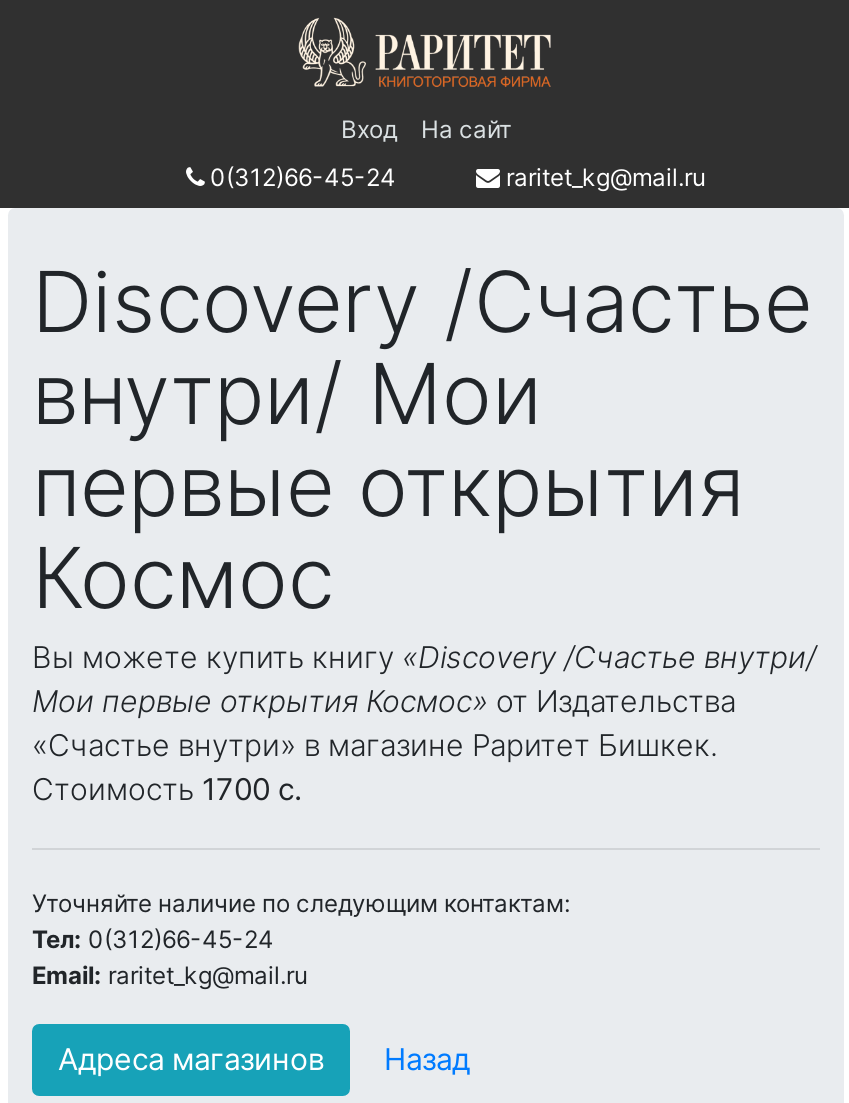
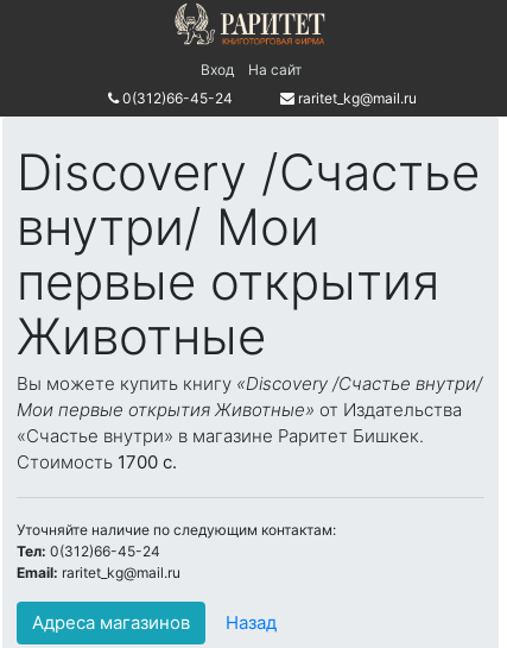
- Космос
+ Животные

- Мои первые открытия Космос» от Издательства
+ Мои первые открытия Животные» от Издательства
